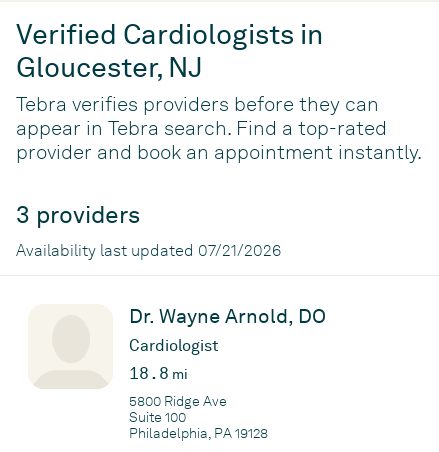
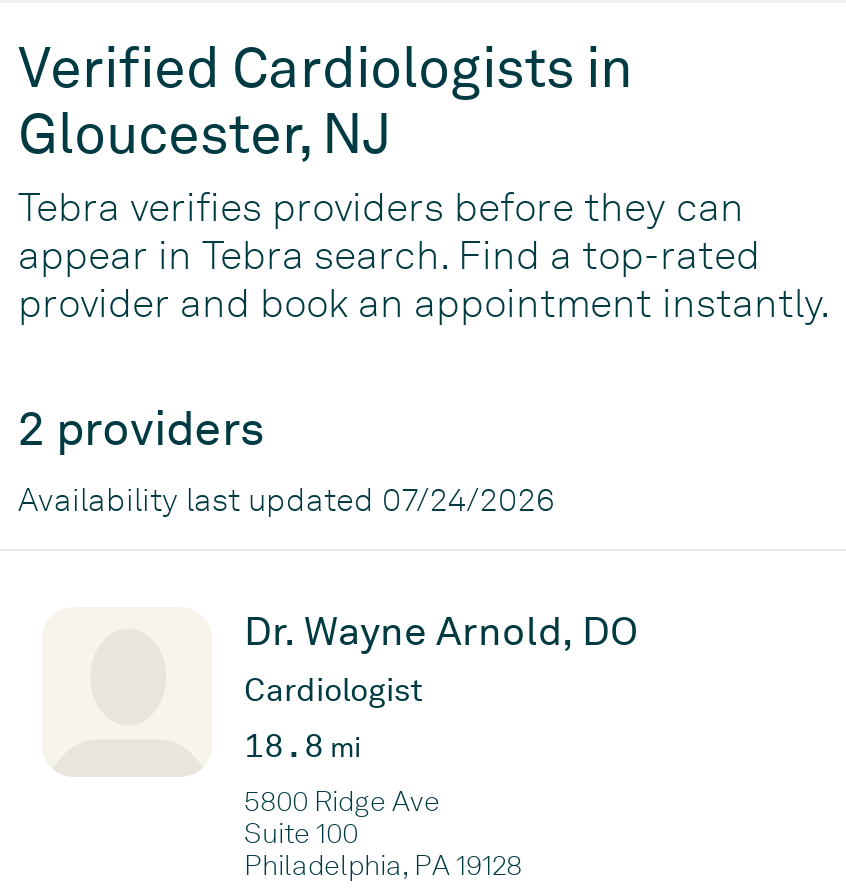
- 3 providers
+ 2 providers

- Availability last updated 07/21/2026
+ Availability last updated 07/24/2026
